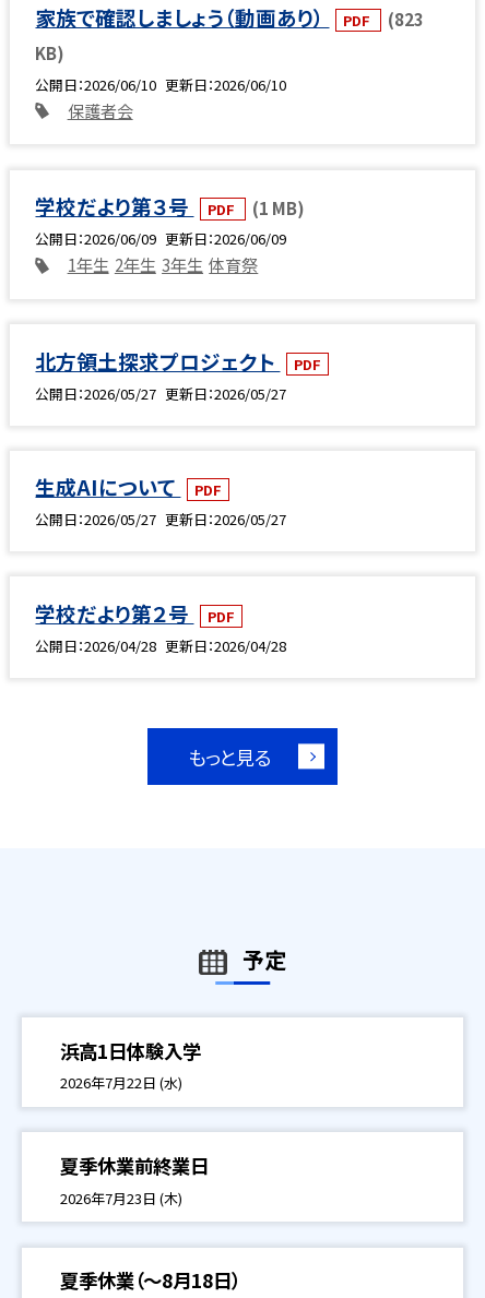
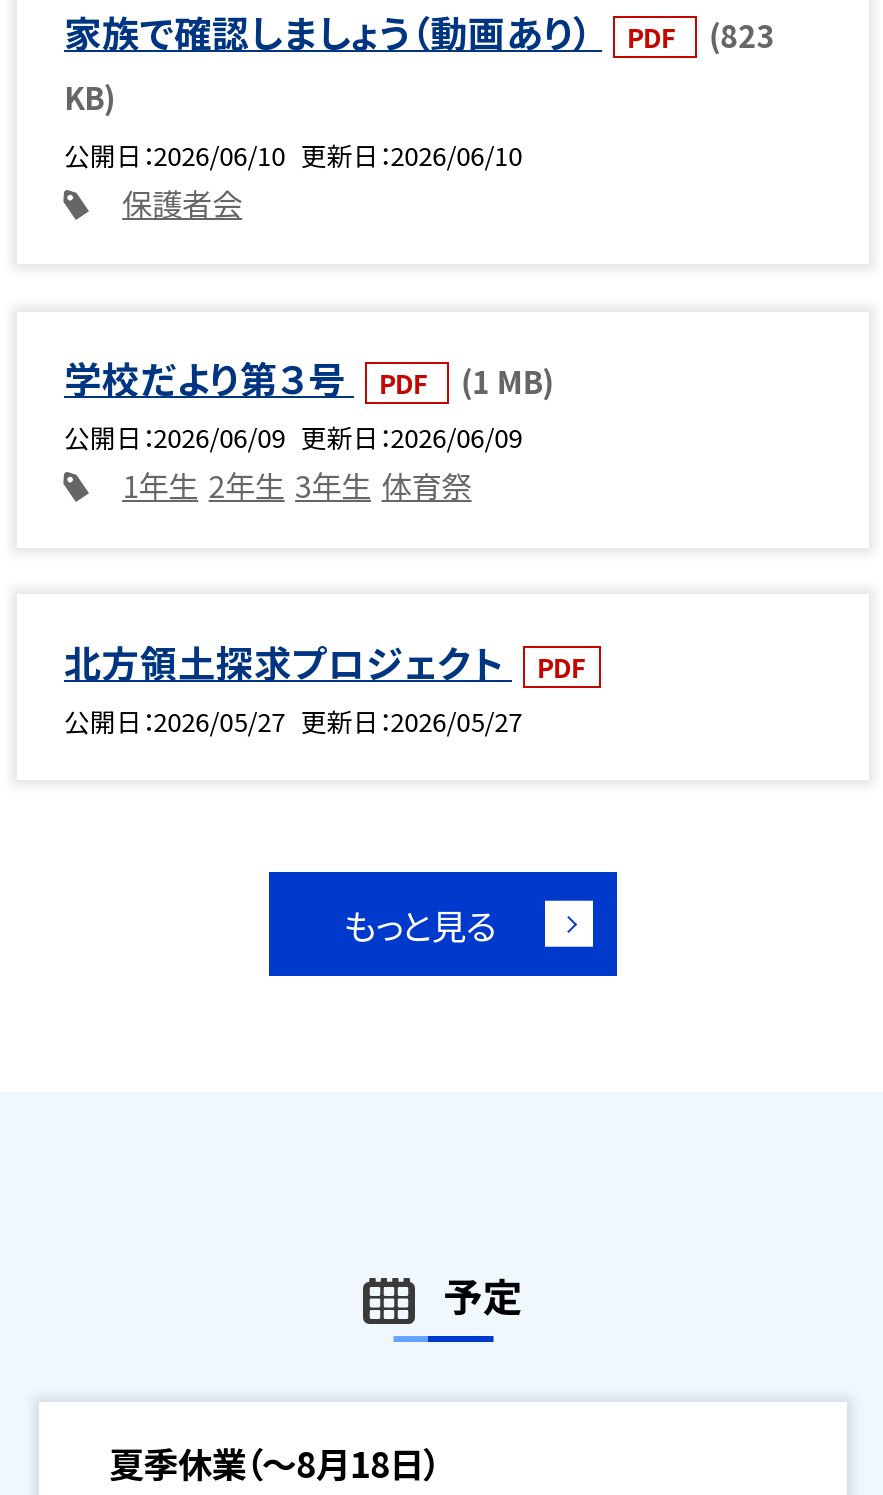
- 生成AIについて
- PDF
- 公開日 2026/05/27 更新日 2026/05/27
- 学校だより第２号
- PDF
- 公開日 2026/04/28 更新日 2026/04/28

- 浜高1日体験入学
- 2026年7月22日 (水)
- 夏季休業前終業日
- 2026年7月23日 (木)
